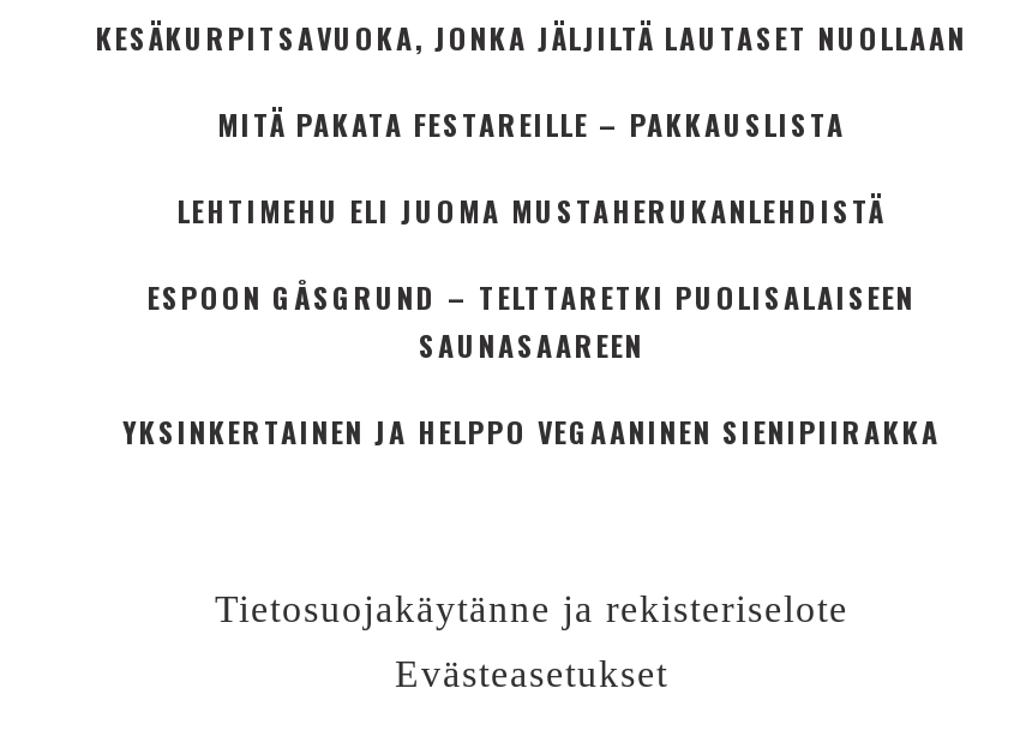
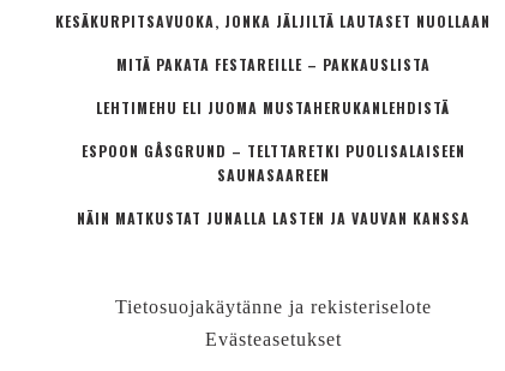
- YKSINKERTAINEN JA HELPPO VEGAANINEN SIENIPIIRAKKA
+ NÄIN MATKUSTAT JUNALLA LASTEN JA VAUVAN KANSSA
